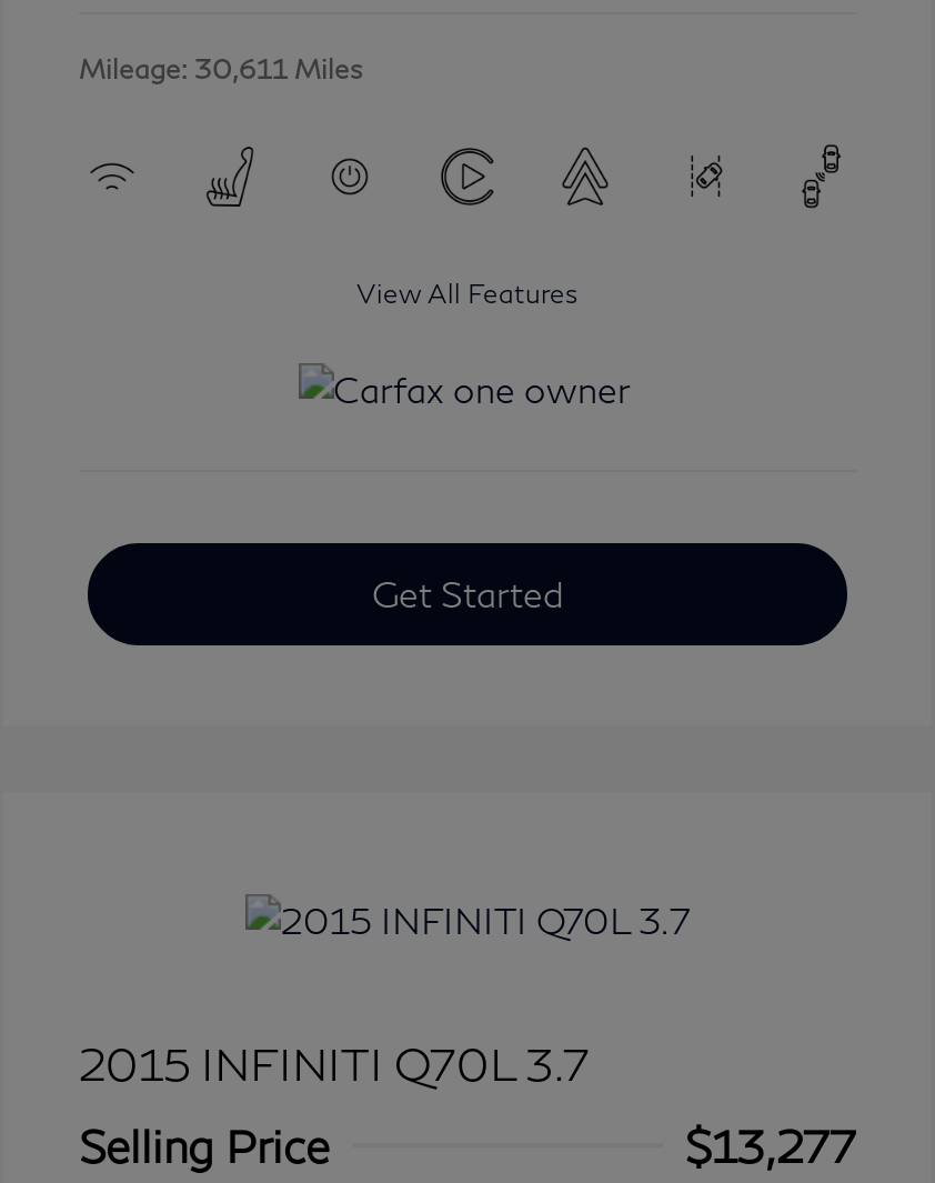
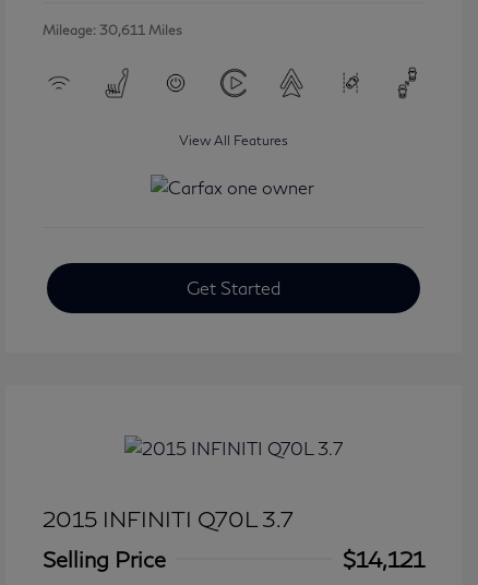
- $13,277
+ $14,121
